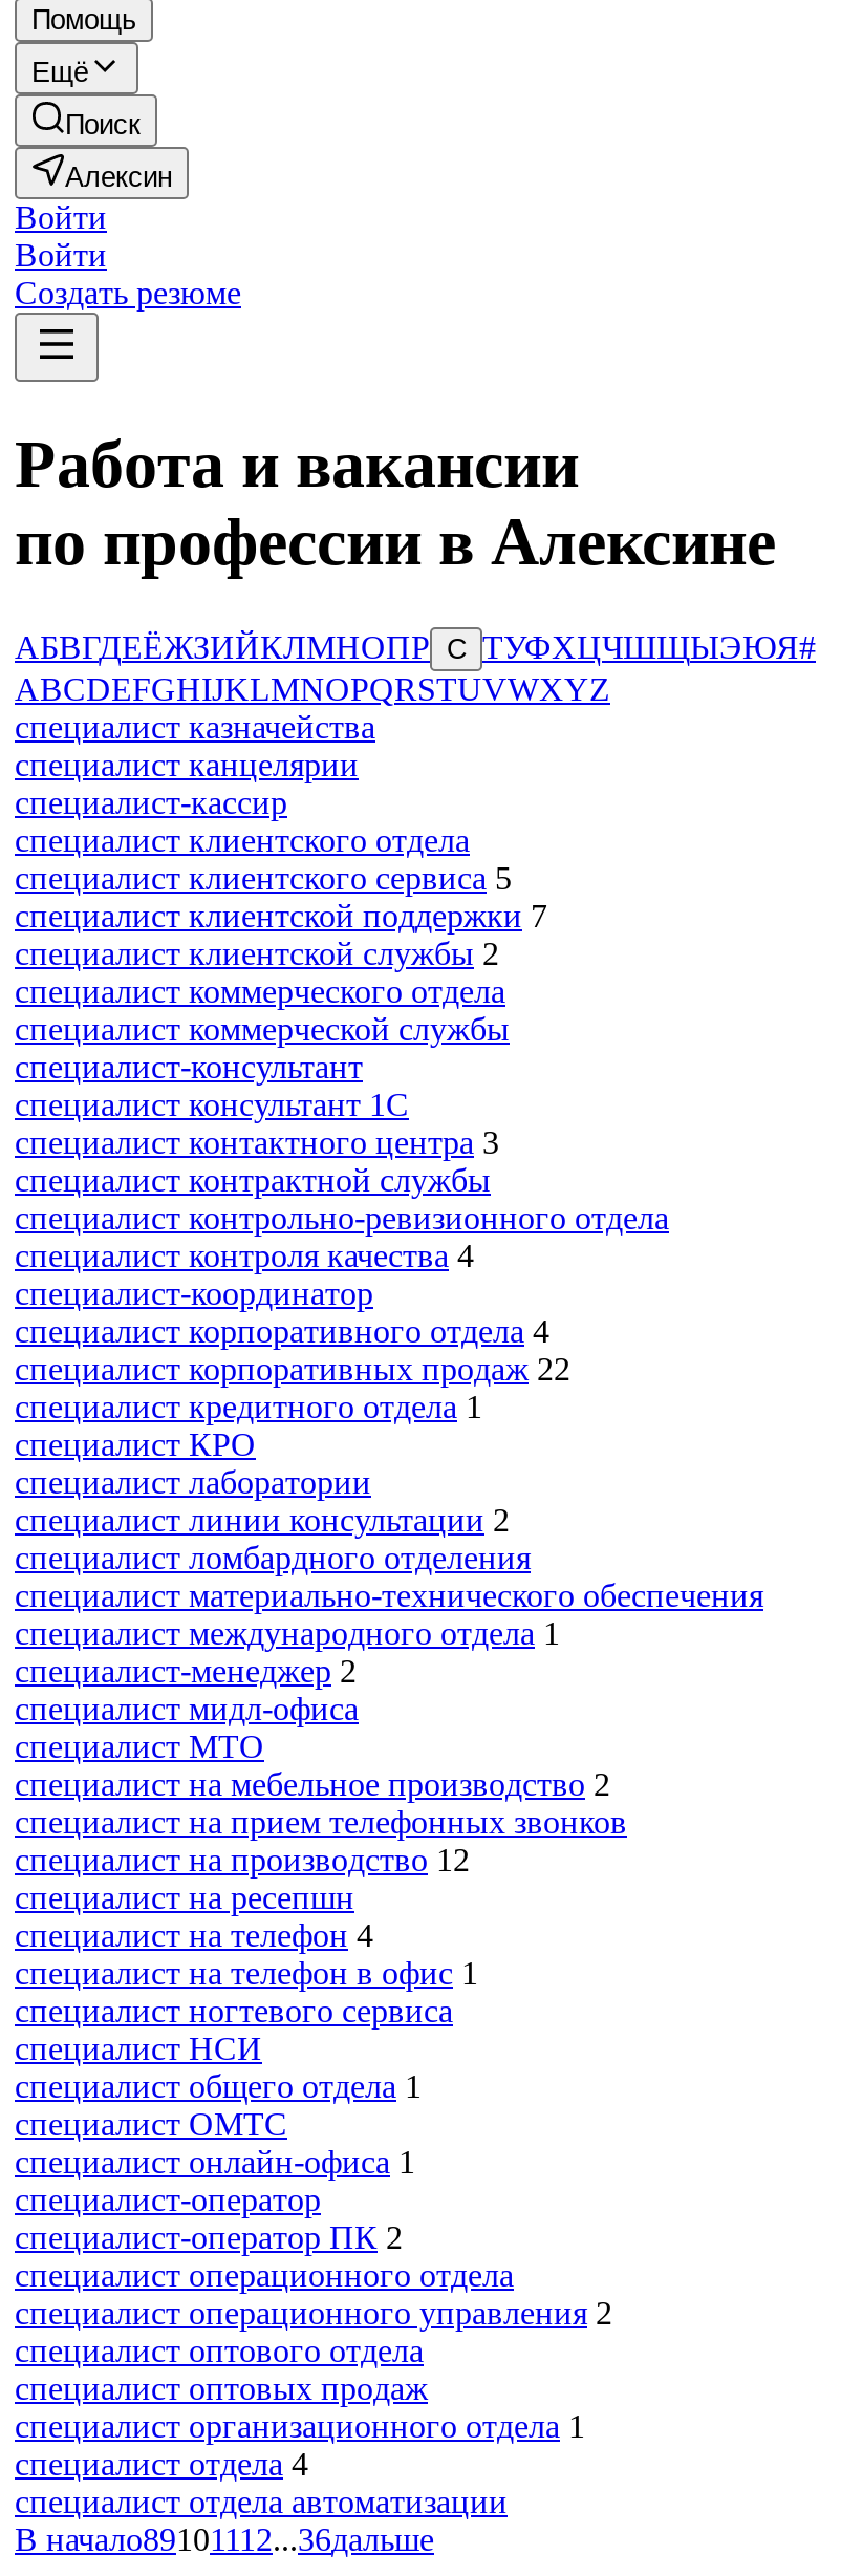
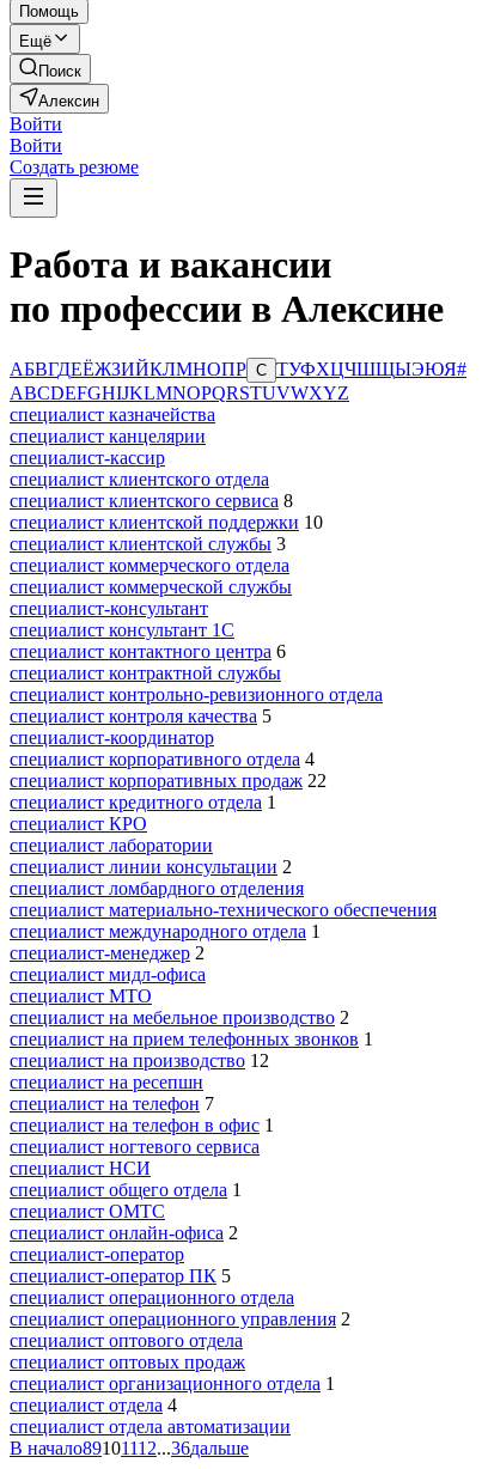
- специалист клиентского сервиса 5
+ специалист клиентского сервиса 8

- специалист клиентской поддержки 7
+ специалист клиентской поддержки 10

- специалист клиентской службы 2
+ специалист клиентской службы 3

- специалист контактного центра 3
+ специалист контактного центра 6

- специалист контроля качества 4
+ специалист контроля качества 5

- специалист на прием телефонных звонков
+ специалист на прием телефонных звонков 1

- специалист на телефон 4
+ специалист на телефон 7

- специалист онлайн-офиса 1
+ специалист онлайн-офиса 2

- специалист-оператор ПК 2
+ специалист-оператор ПК 5
